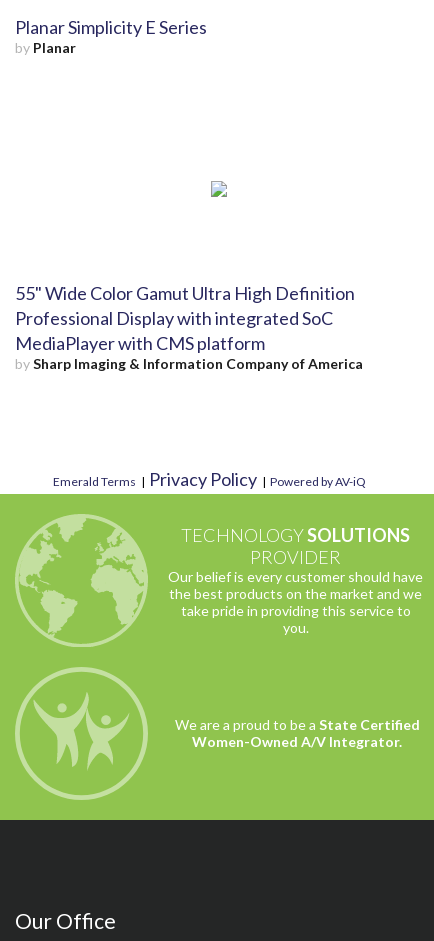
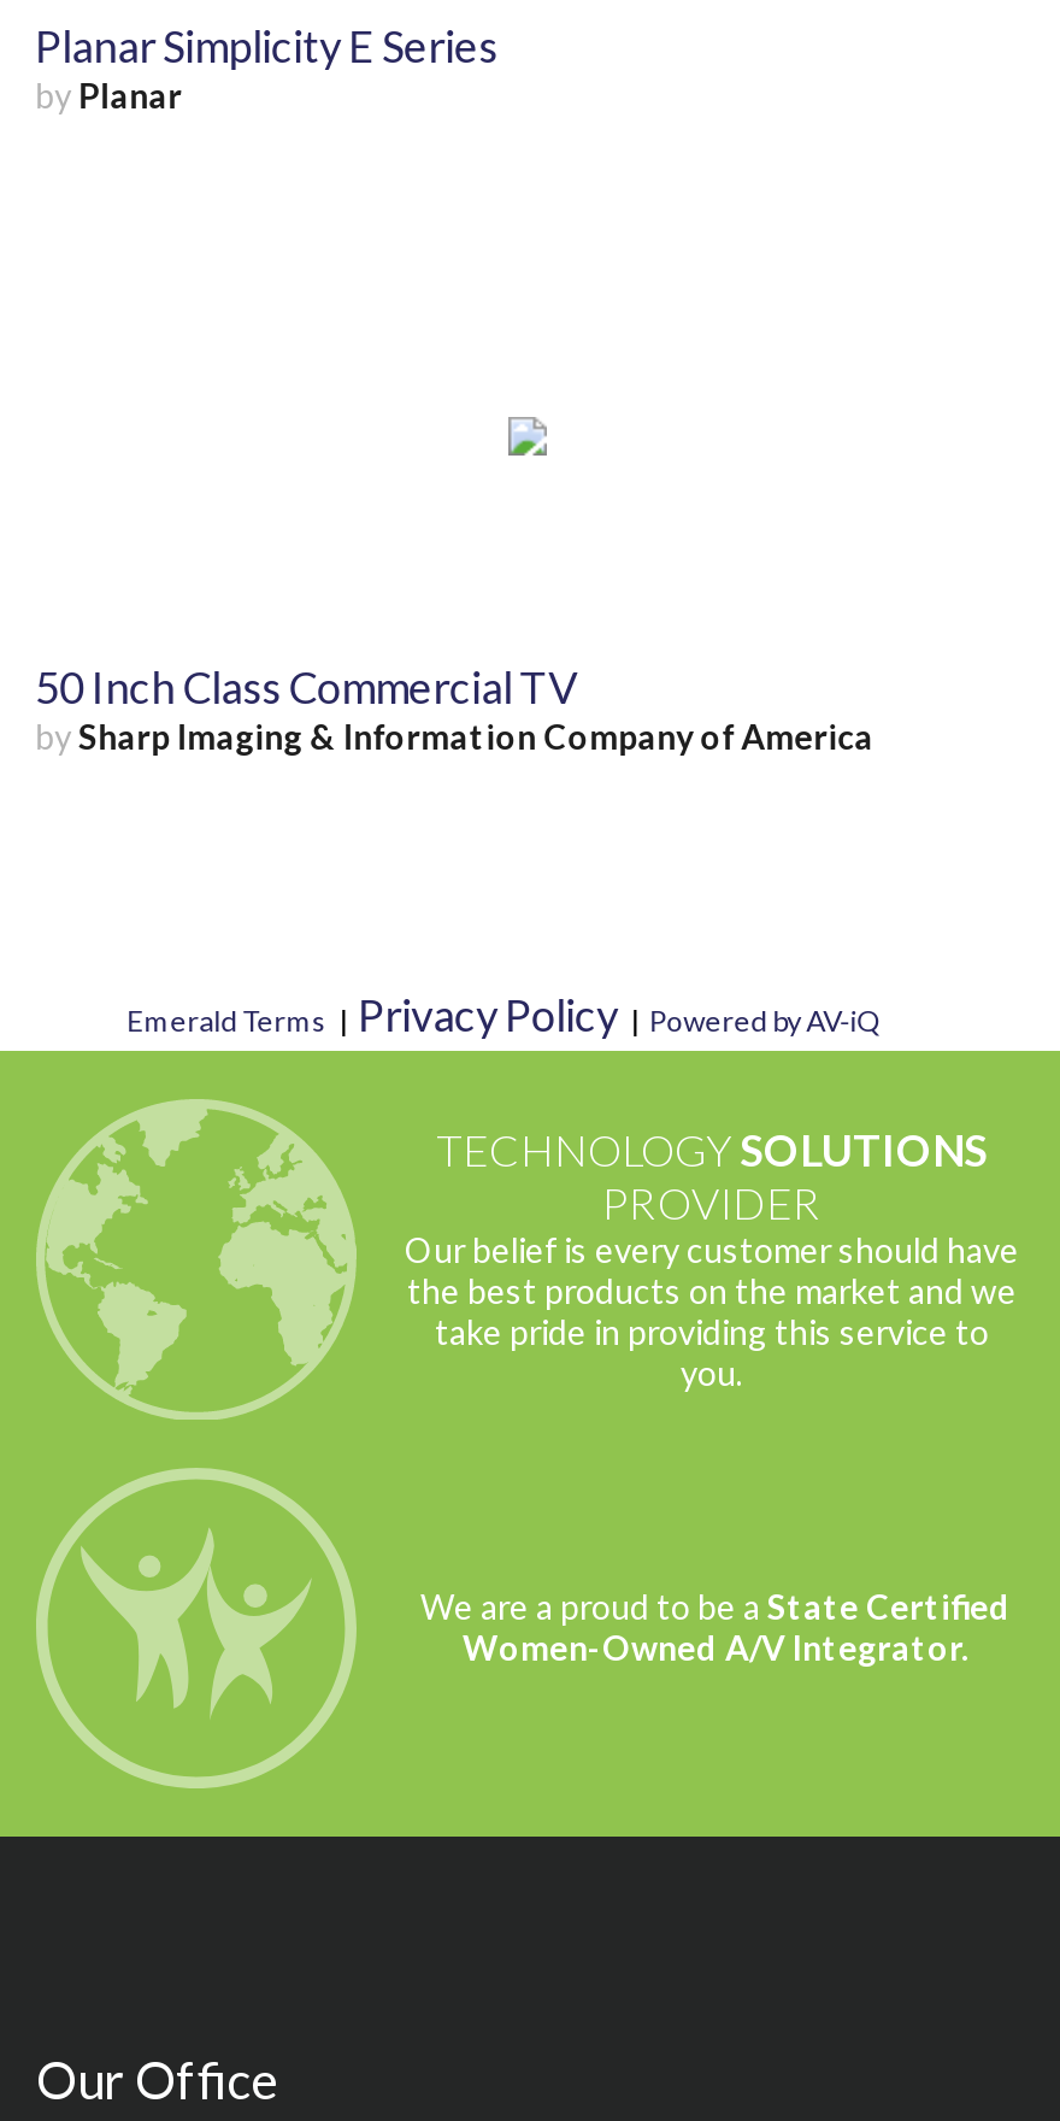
- 55" Wide Color Gamut Ultra High Definition
- Professional Display with integrated SoC
- MediaPlayer with CMS platform
+ 50 Inch Class Commercial TV
